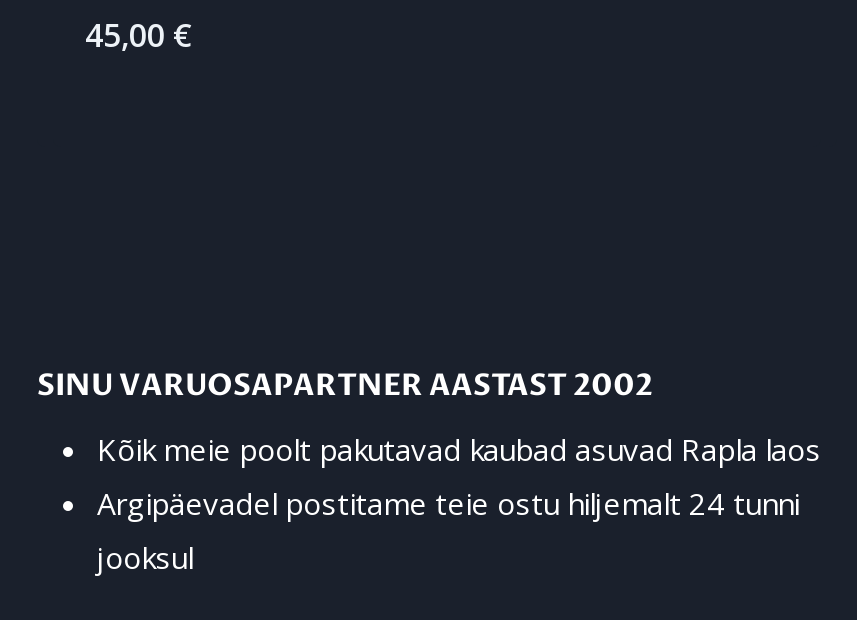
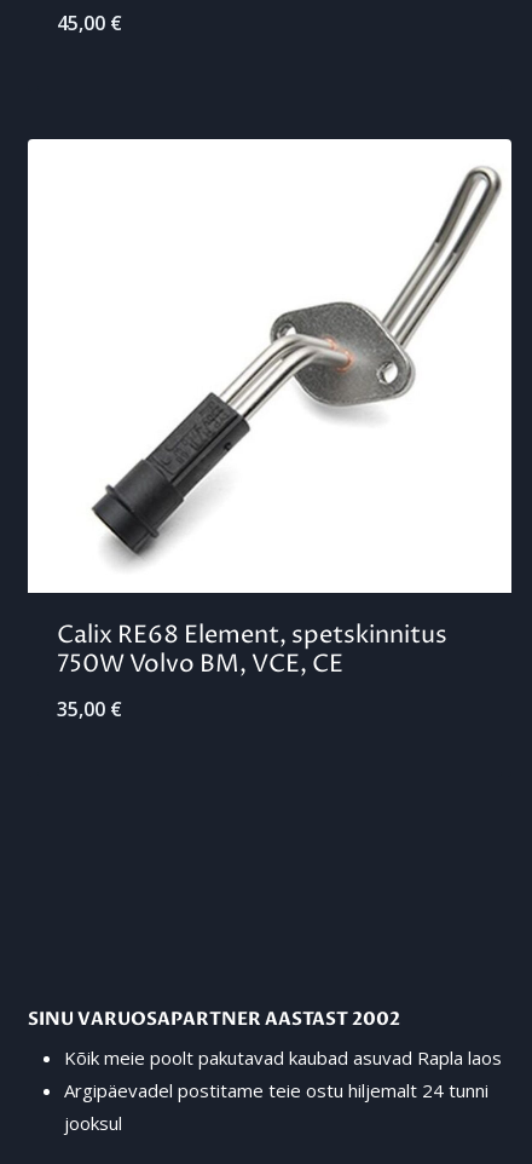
+ [image]
+ Calix RE68 Element, spetskinnitus
+ 750W Volvo BM, VCE, CE
+ 35,00 €
